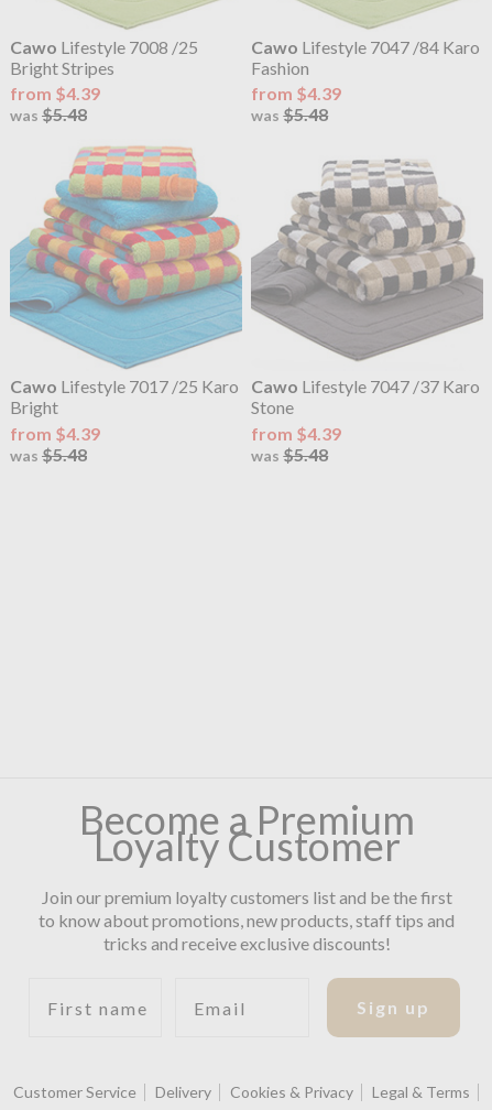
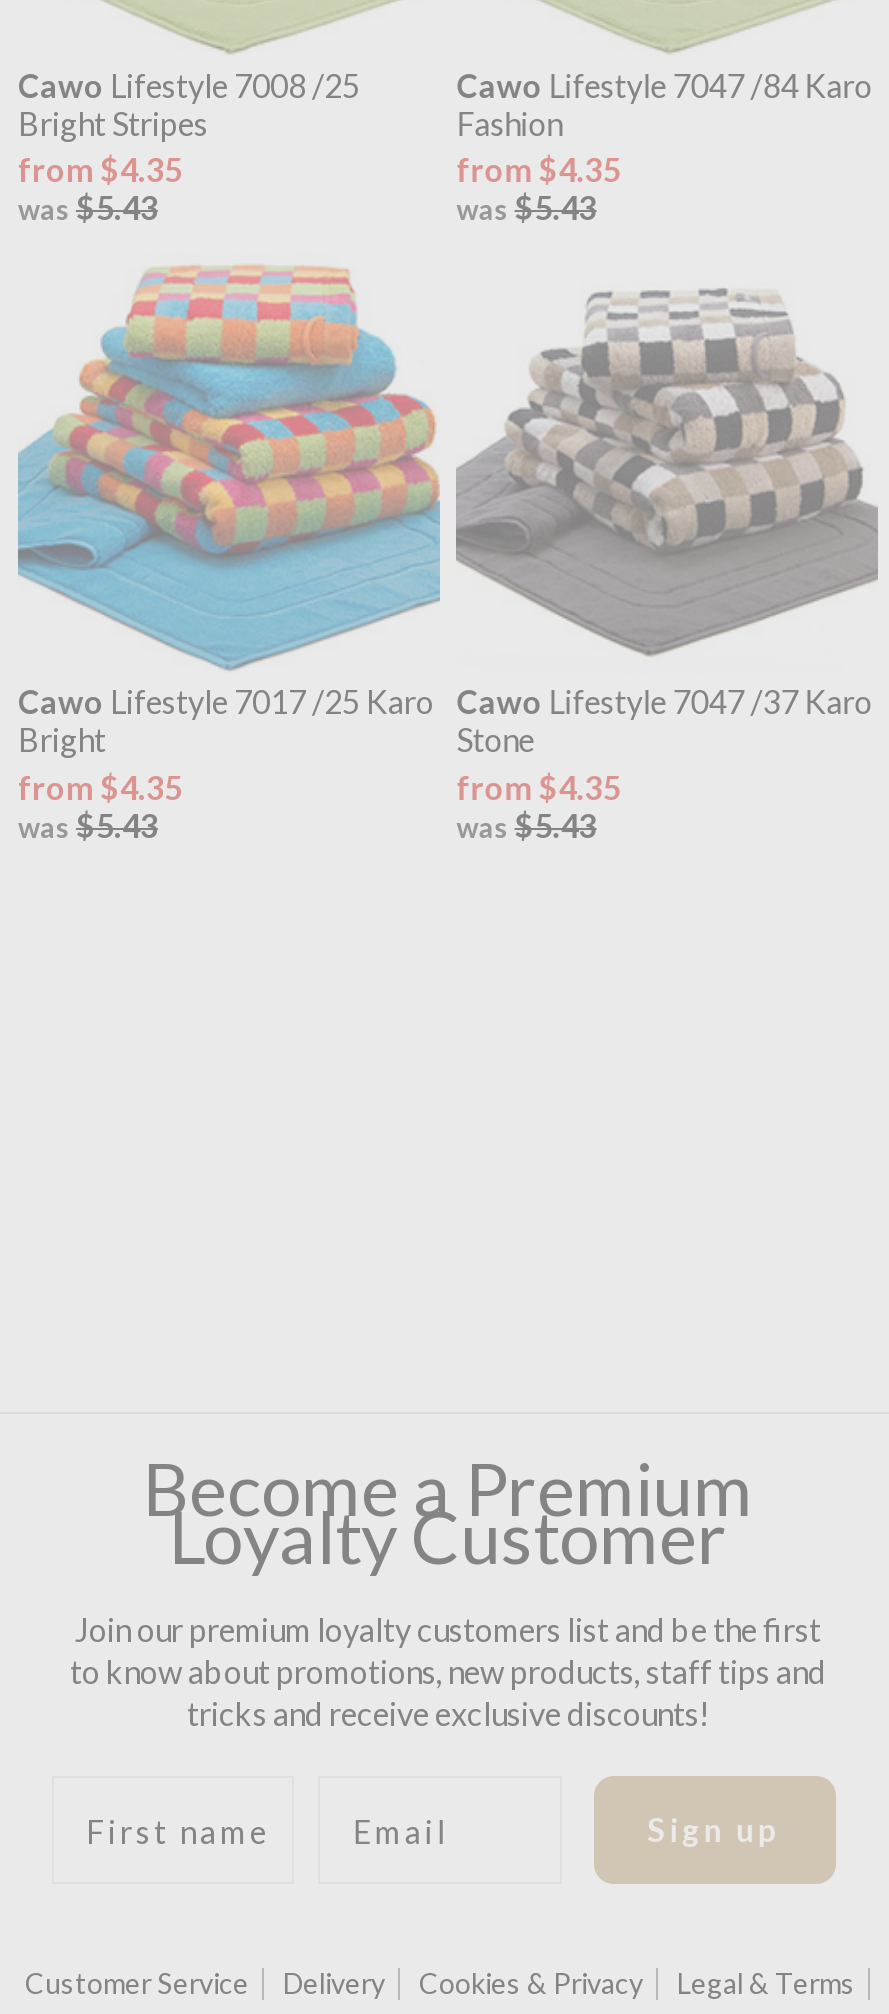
- from $4.39
+ from $4.35

- from $4.39
+ from $4.35

- was $5.48
+ was $5.43

- was $5.48
+ was $5.43

- from $4.39
+ from $4.35

- from $4.39
+ from $4.35

- was $5.48
+ was $5.43

- was $5.48
+ was $5.43
